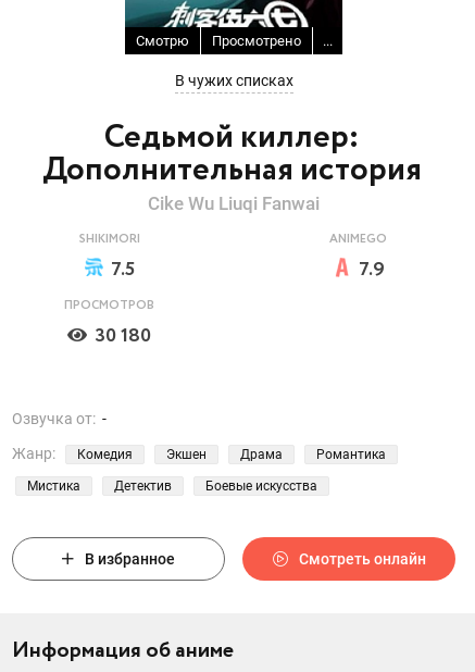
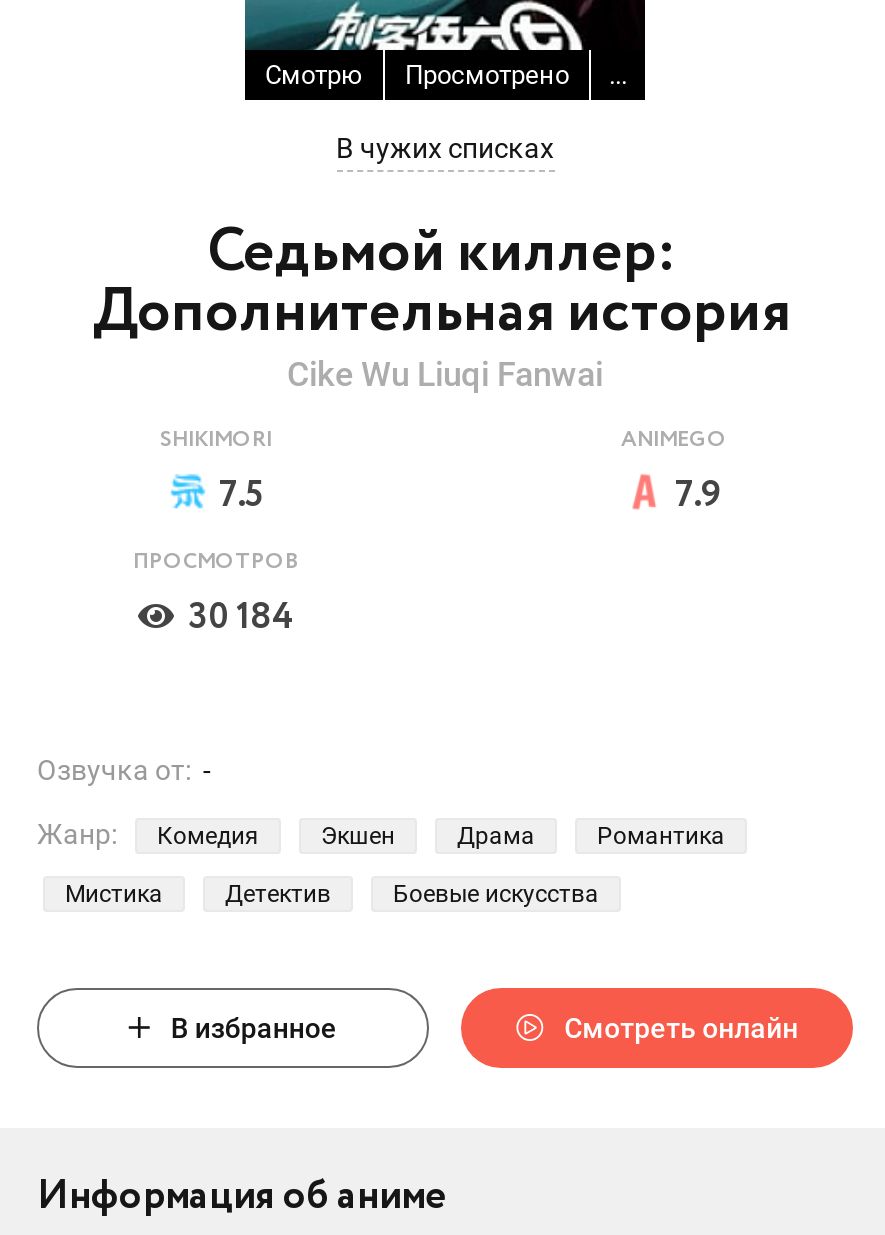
- 30 180
+ 30 184
